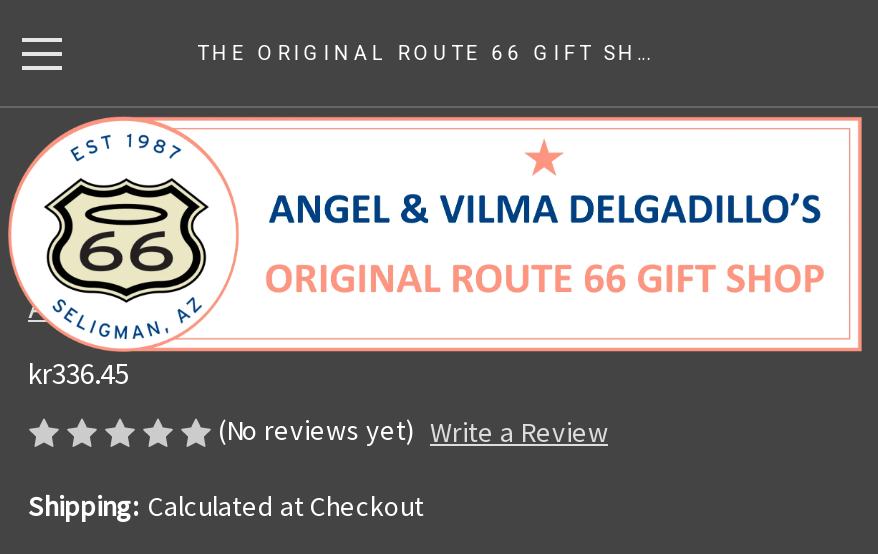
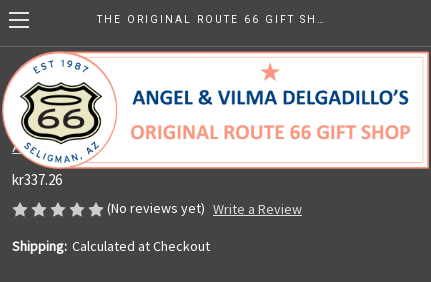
- kr336.45
+ kr337.26
